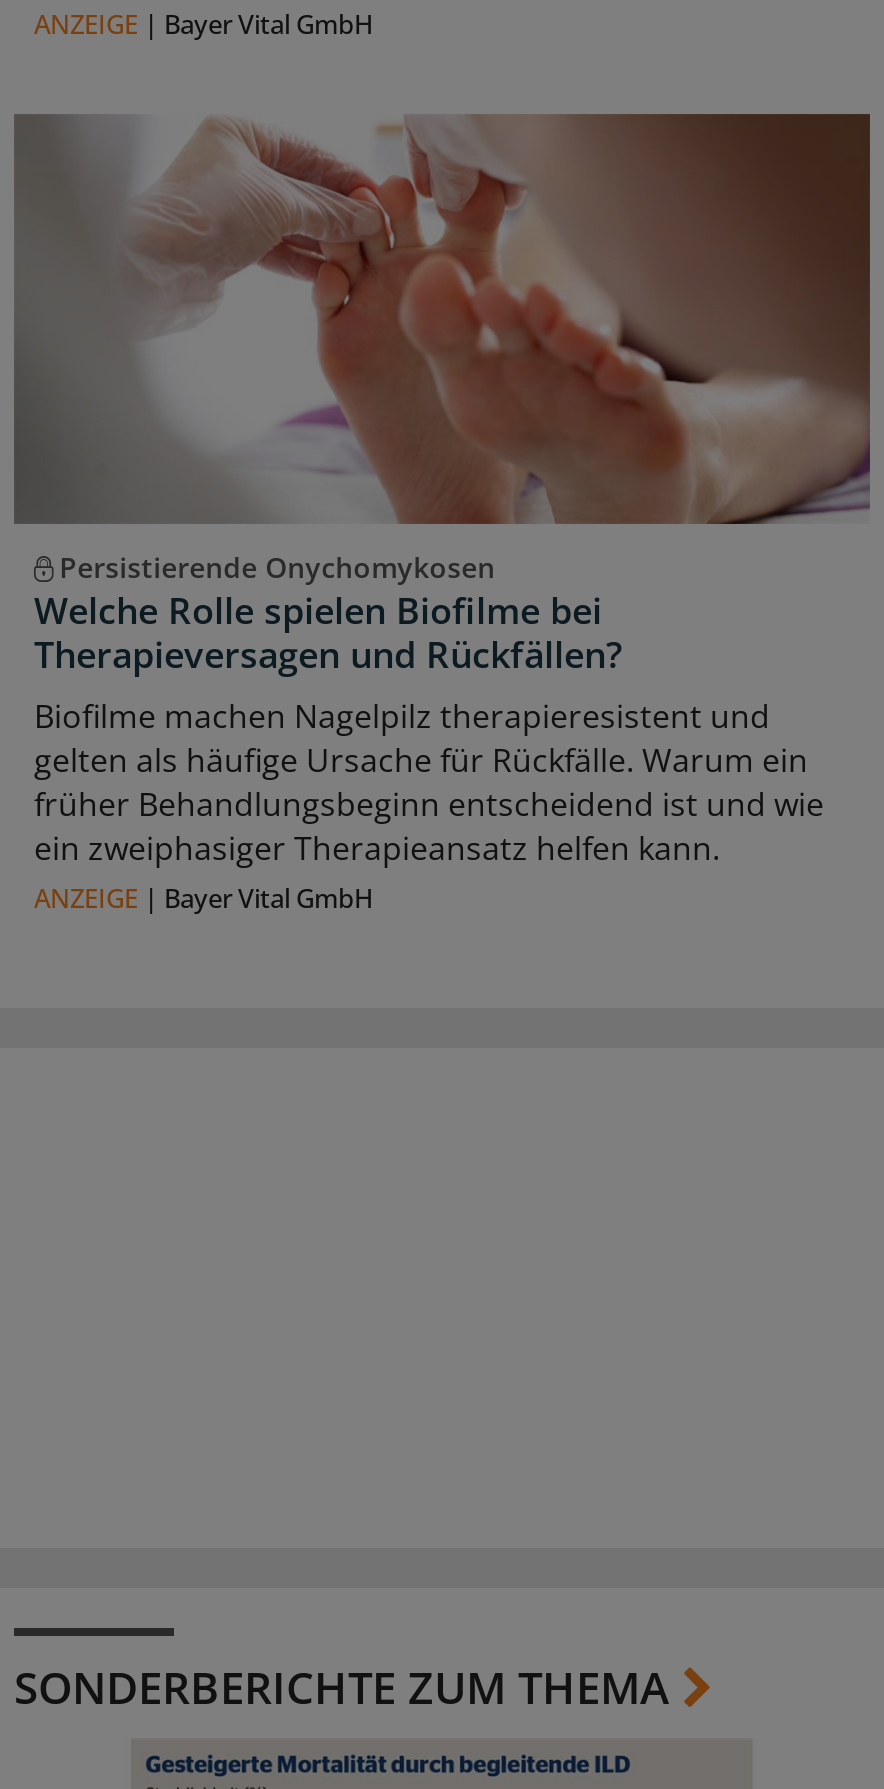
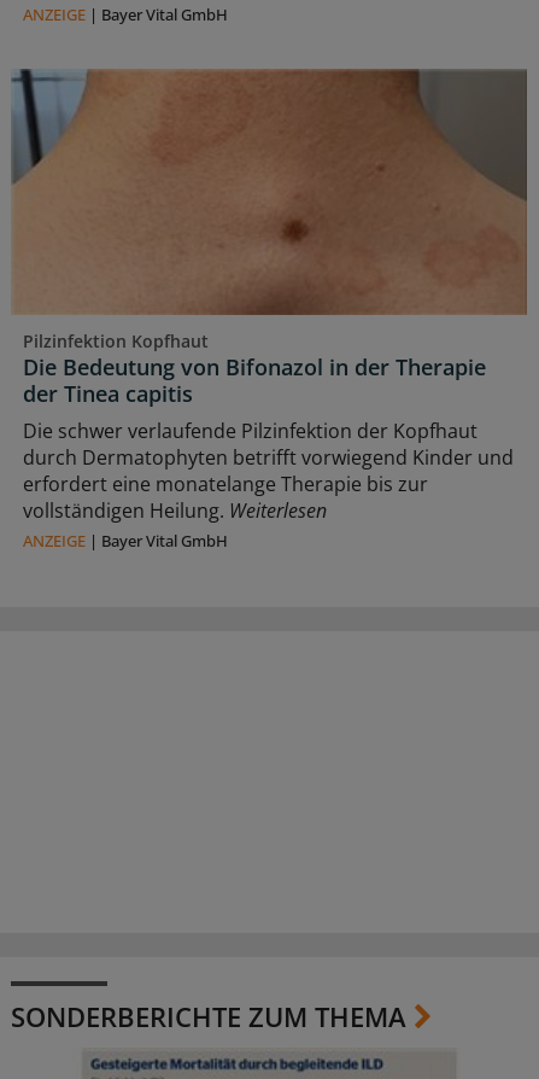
- [image]
- Persistierende Onychomykosen
- Welche Rolle spielen Biofilme bei
- Therapieversagen und Rückfällen?
- Biofilme machen Nagelpilz therapieresistent und
- gelten als häufige Ursache für Rückfälle. Warum ein
- früher Behandlungsbeginn entscheidend ist und wie
- ein zweiphasiger Therapieansatz helfen kann.
+ [image]
+ Pilzinfektion Kopfhaut
+ Die Bedeutung von Bifonazol in der Therapie
+ der Tinea capitis
+ Die schwer verlaufende Pilzinfektion der Kopfhaut
+ durch Dermatophyten betrifft vorwiegend Kinder und
+ erfordert eine monatelange Therapie bis zur
+ vollständigen Heilung. Weiterlesen
